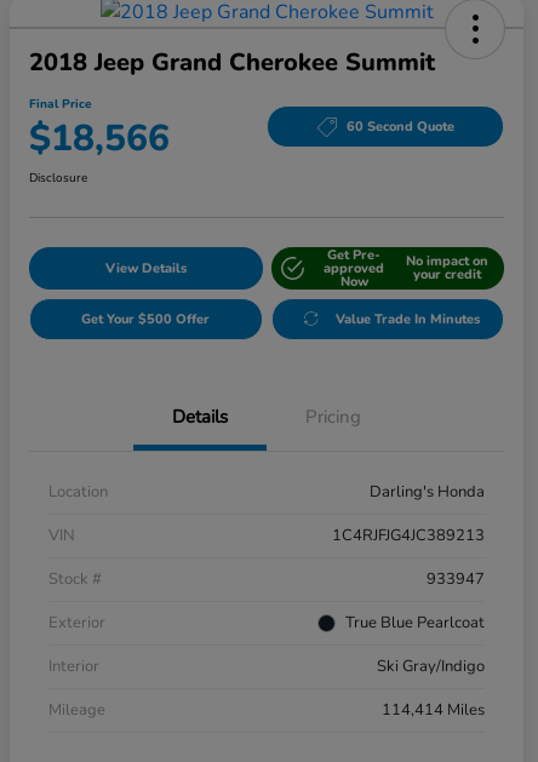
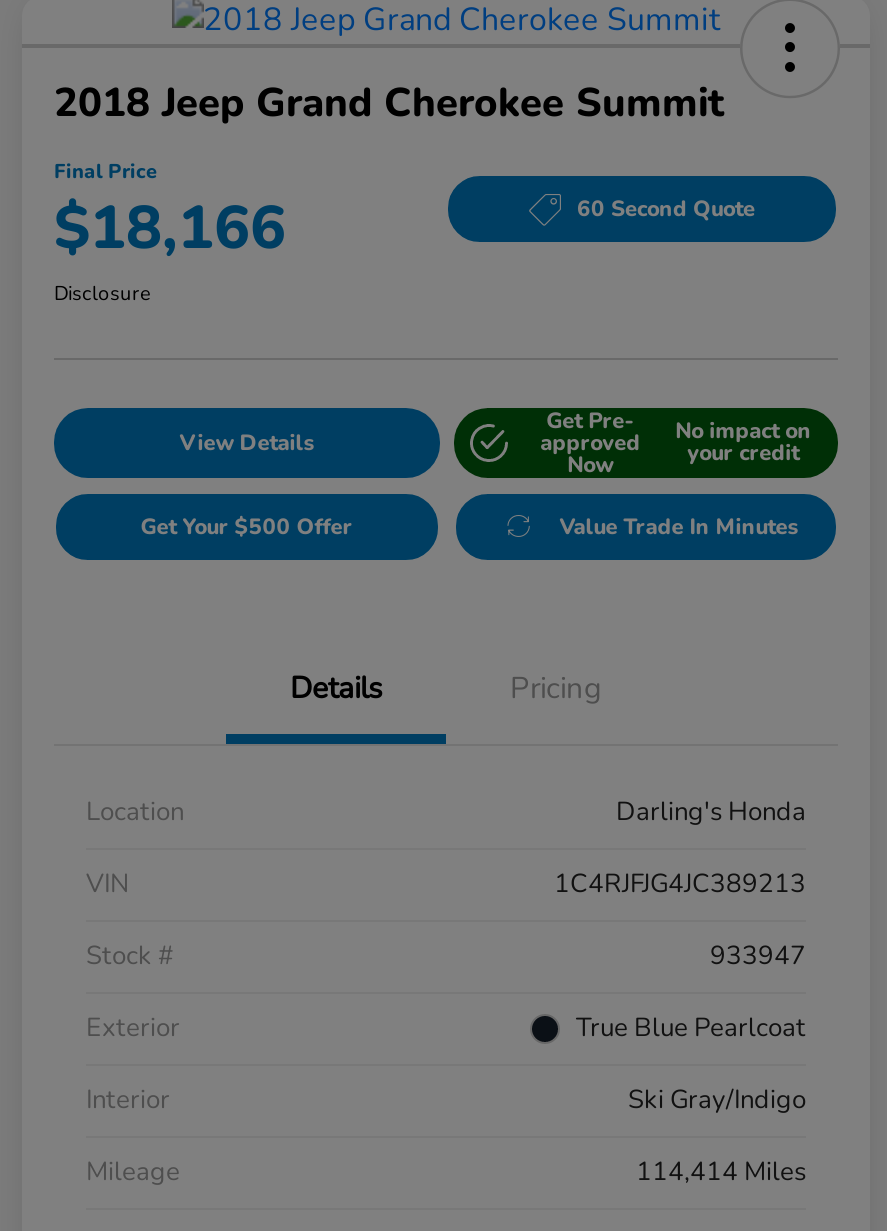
- $18,566
+ $18,166
